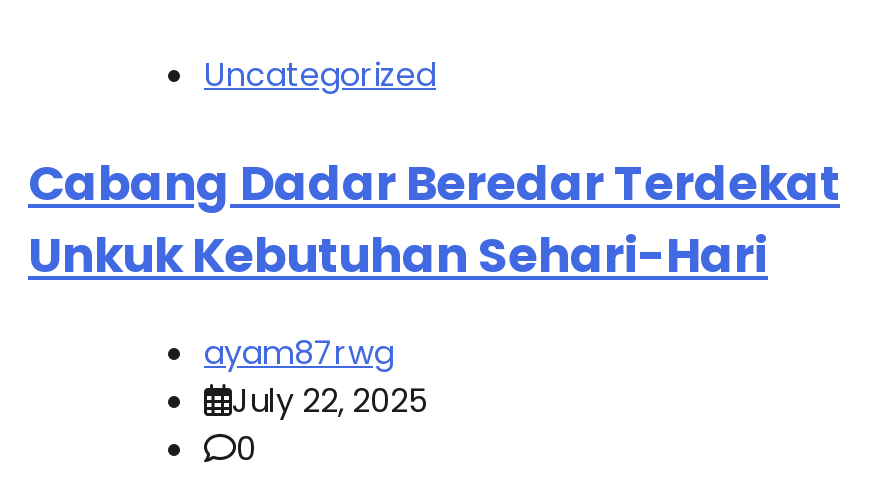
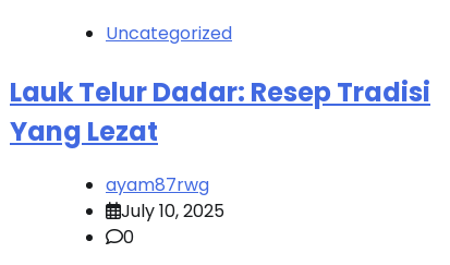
- Cabang Dadar Beredar Terdekat
- Unkuk Kebutuhan Sehari-Hari
+ Lauk Telur Dadar: Resep Tradisi
+ Yang Lezat

- July 22, 2025
+ July 10, 2025
